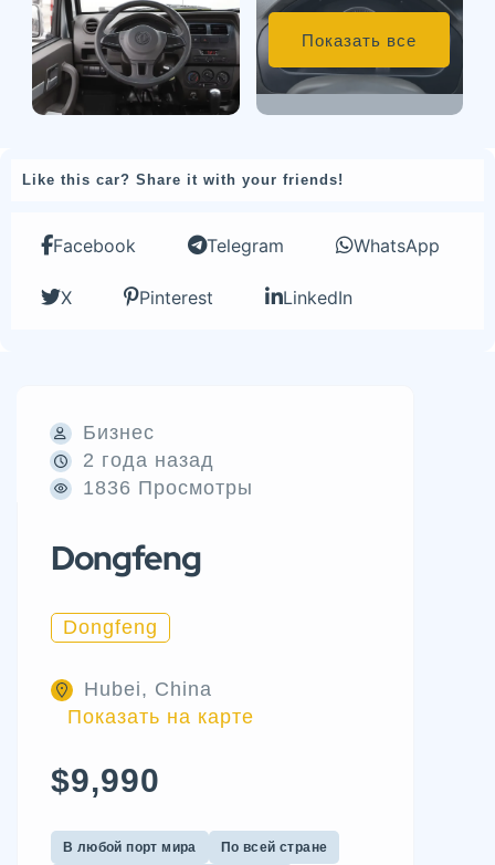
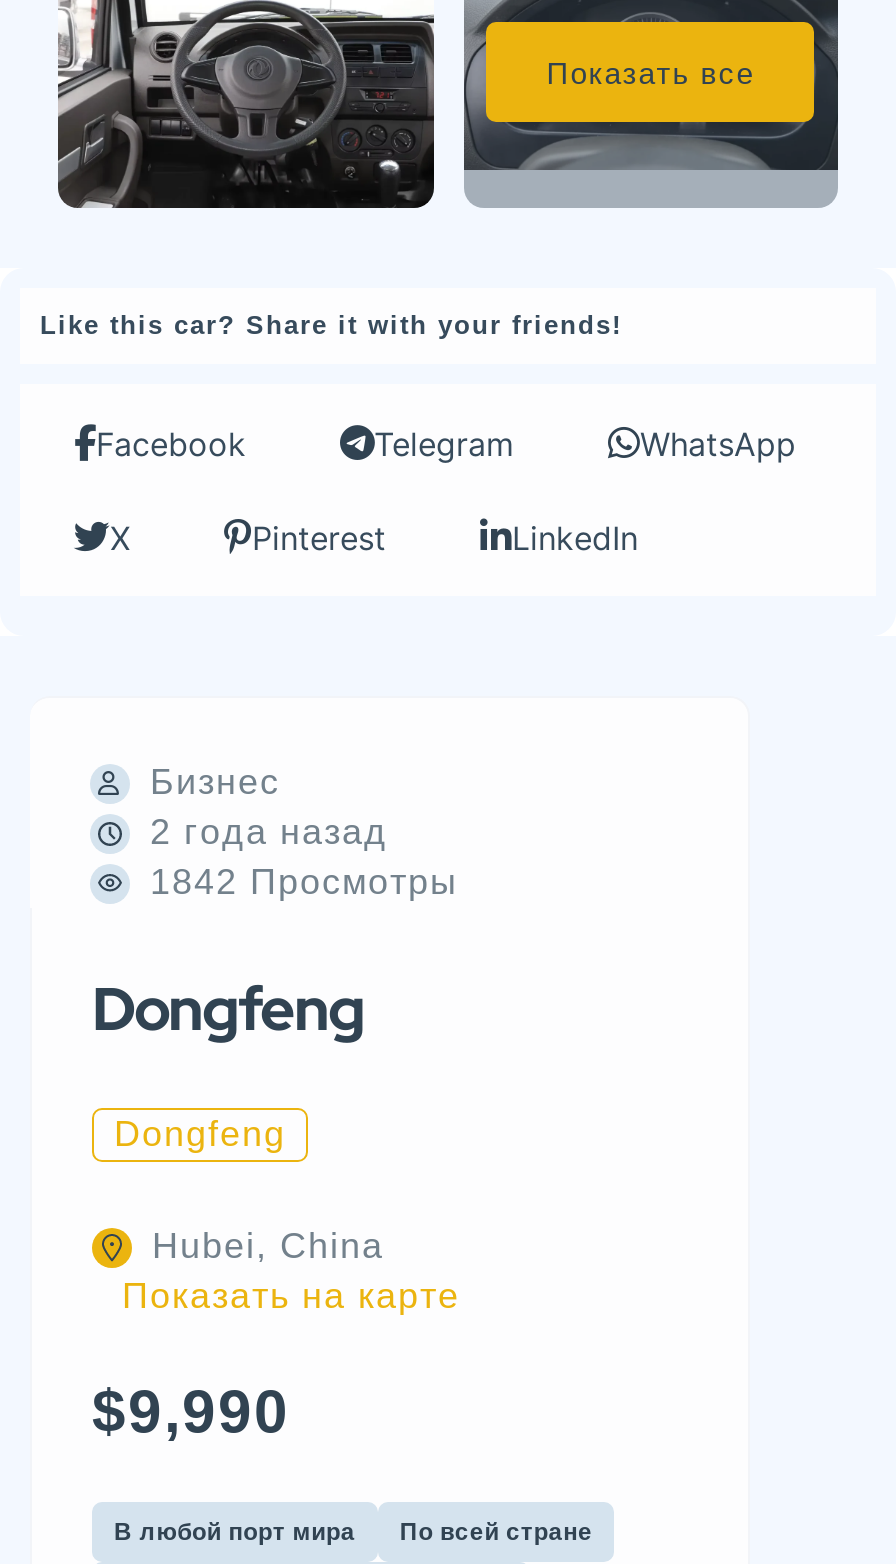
- 1836 Просмотры
+ 1842 Просмотры
